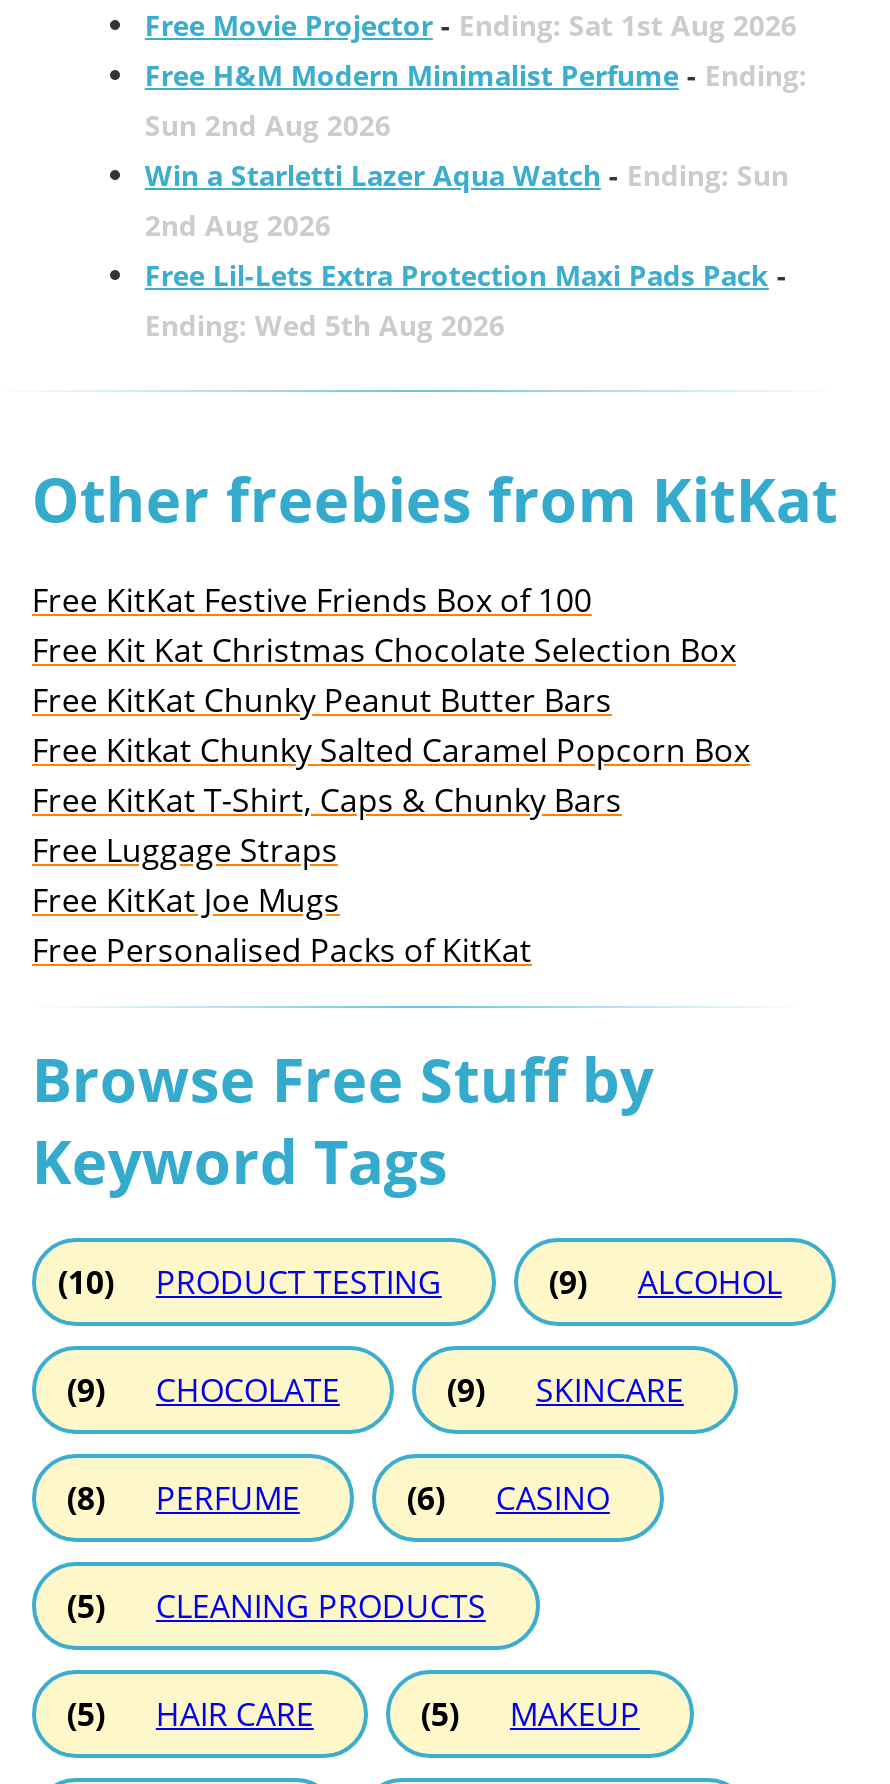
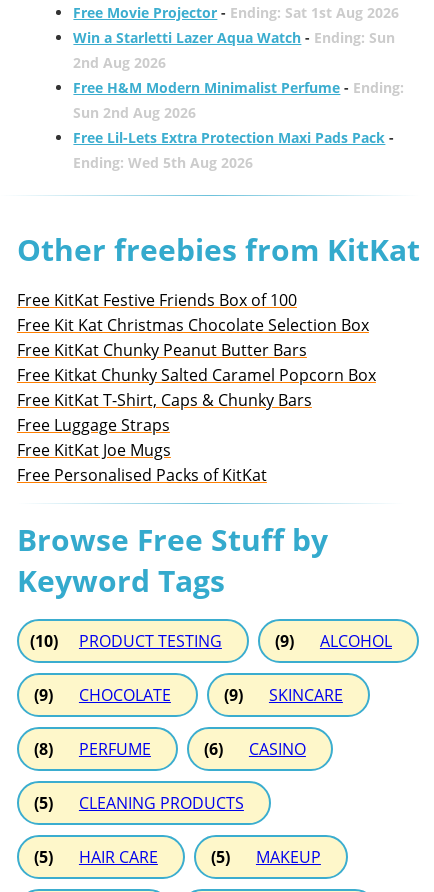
moved down: Free H&M Modern Minimalist Perfume - Ending: | Sun 2nd Aug 2026

moved up: Win a Starletti Lazer Aqua Watch - Ending: Sun | 2nd Aug 2026
